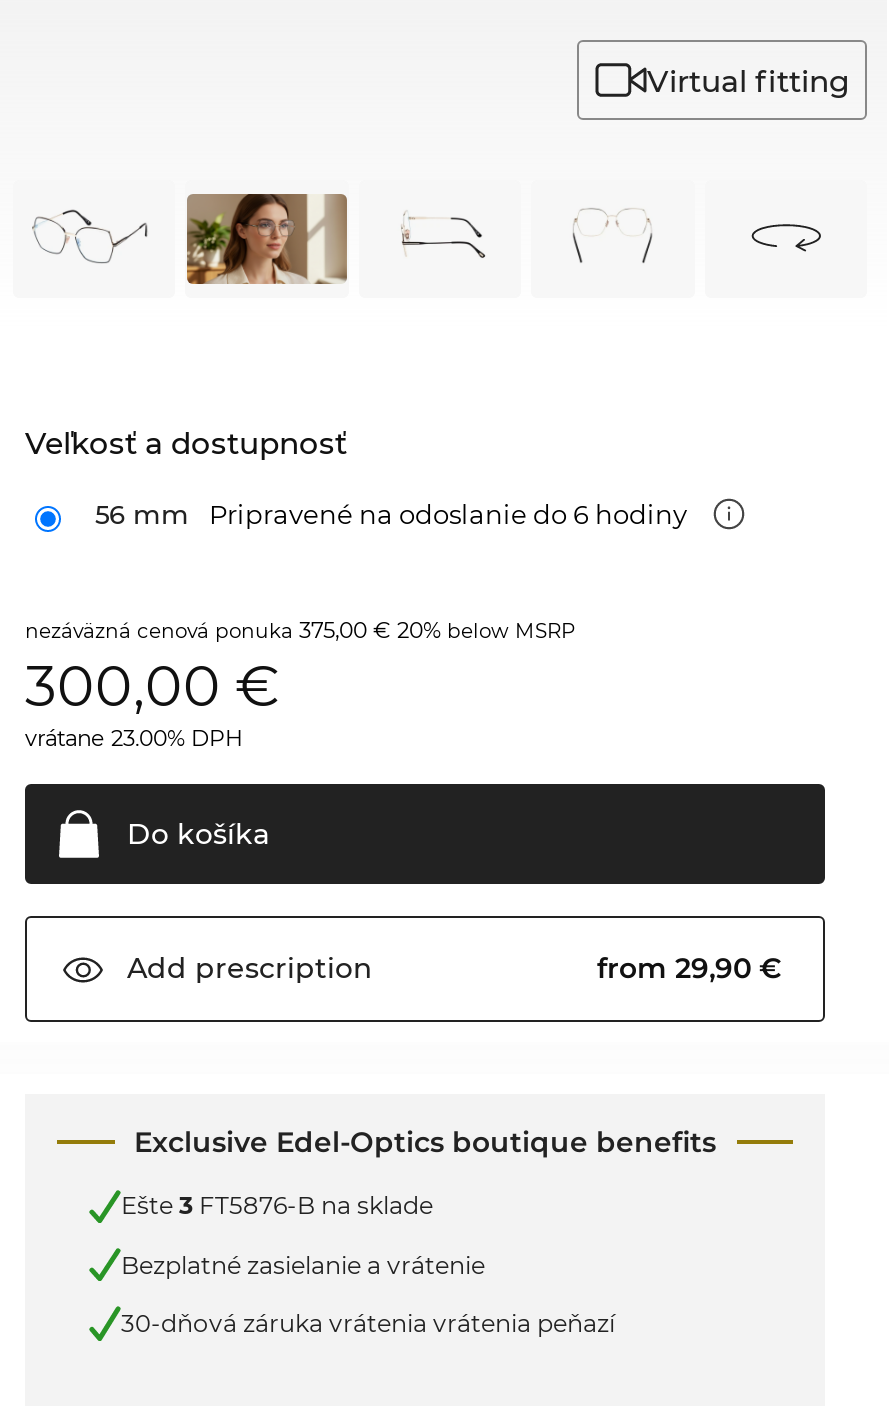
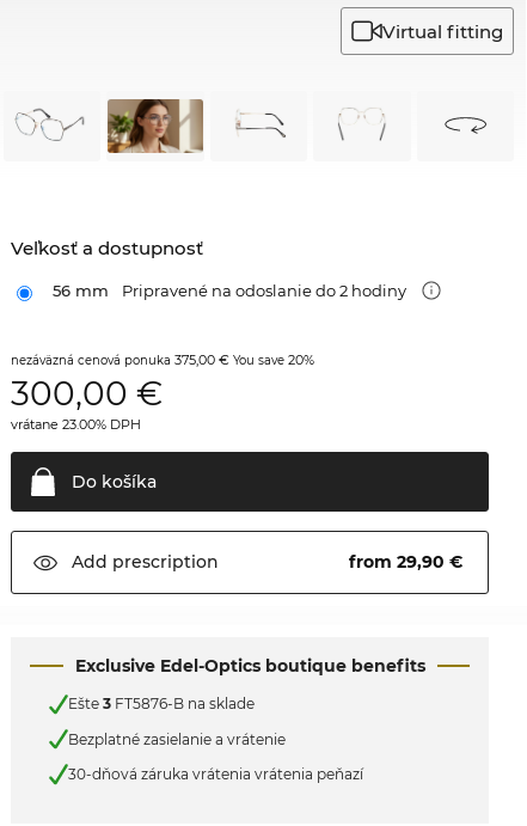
- 56 mm Pripravené na odoslanie do 6 hodiny
+ 56 mm Pripravené na odoslanie do 2 hodiny

- nezáväzná cenová ponuka 375,00 € 20% below MSRP
+ nezáväzná cenová ponuka 375,00 €You save 20%
